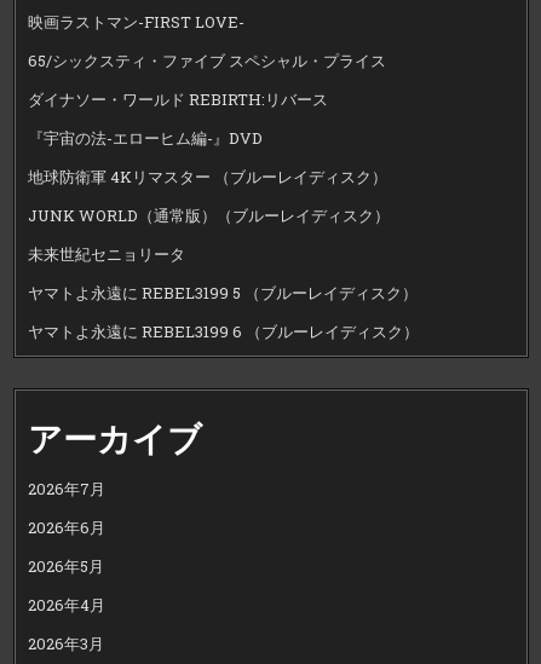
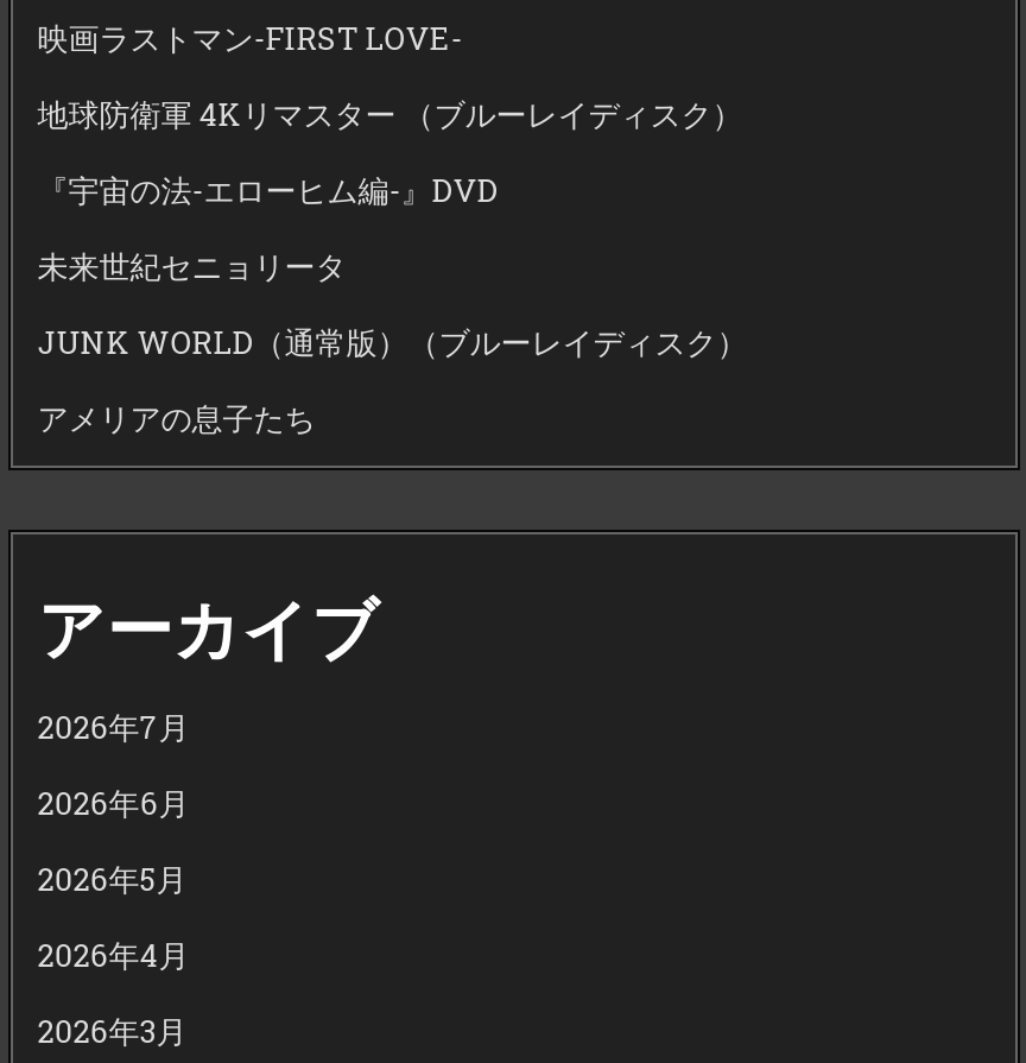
- 65/シックスティ・ファイブ スペシャル・プライス
- ダイナソー・ワールド REBIRTH:リバース

moved up: 地球防衛軍 4Kリマスター （ブルーレイディスク）

moved up: 未来世紀セニョリータ

- ヤマトよ永遠に REBEL3199 5 （ブルーレイディスク）
- ヤマトよ永遠に REBEL3199 6 （ブルーレイディスク）
+ アメリアの息子たち
